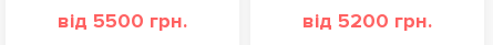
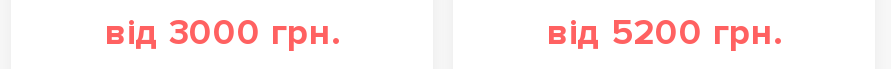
- від 5500 грн.
+ від 3000 грн.
